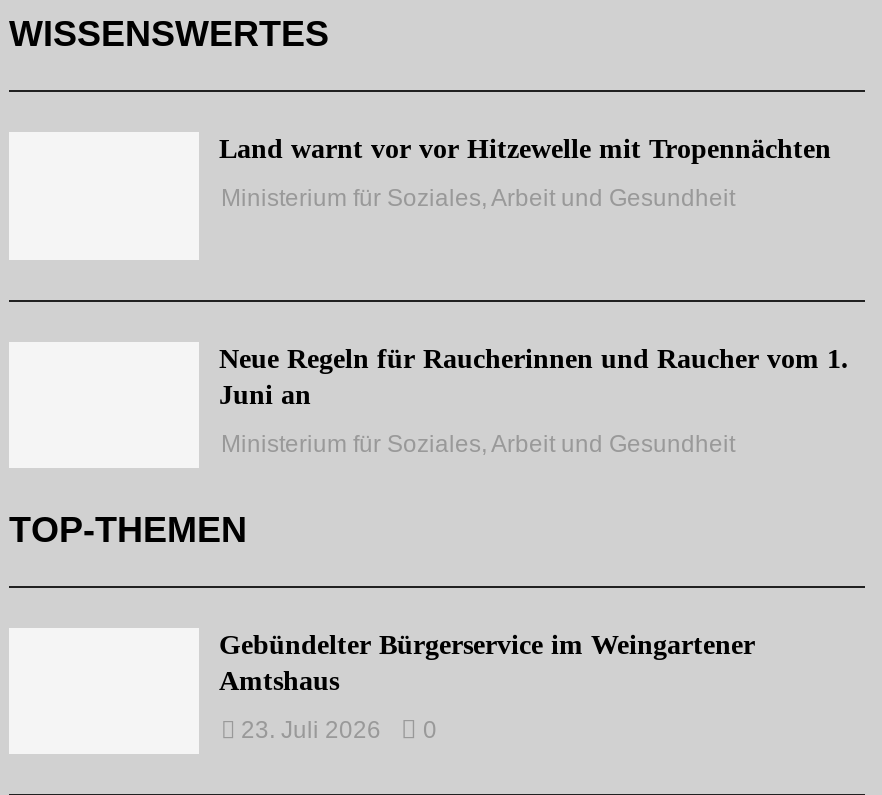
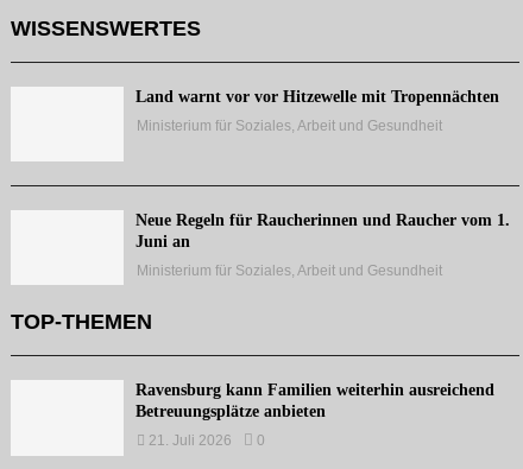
- Gebündelter Bürgerservice im Weingartener
- Amtshaus
+ Ravensburg kann Familien weiterhin ausreichend
+ Betreuungsplätze anbieten

- 23. Juli 2026 0
+ 21. Juli 2026 0
